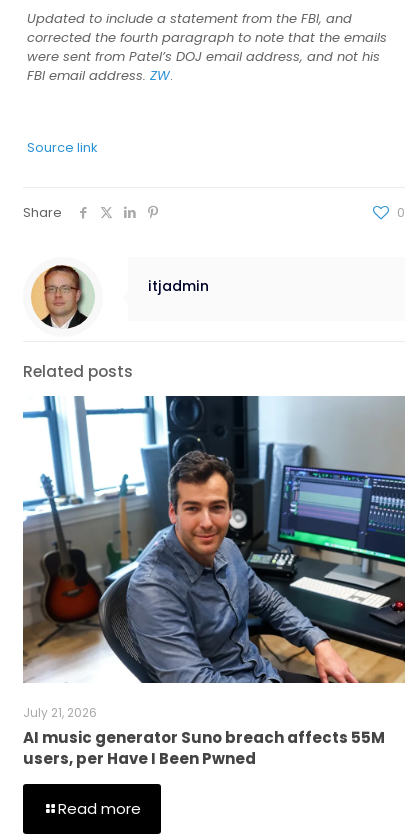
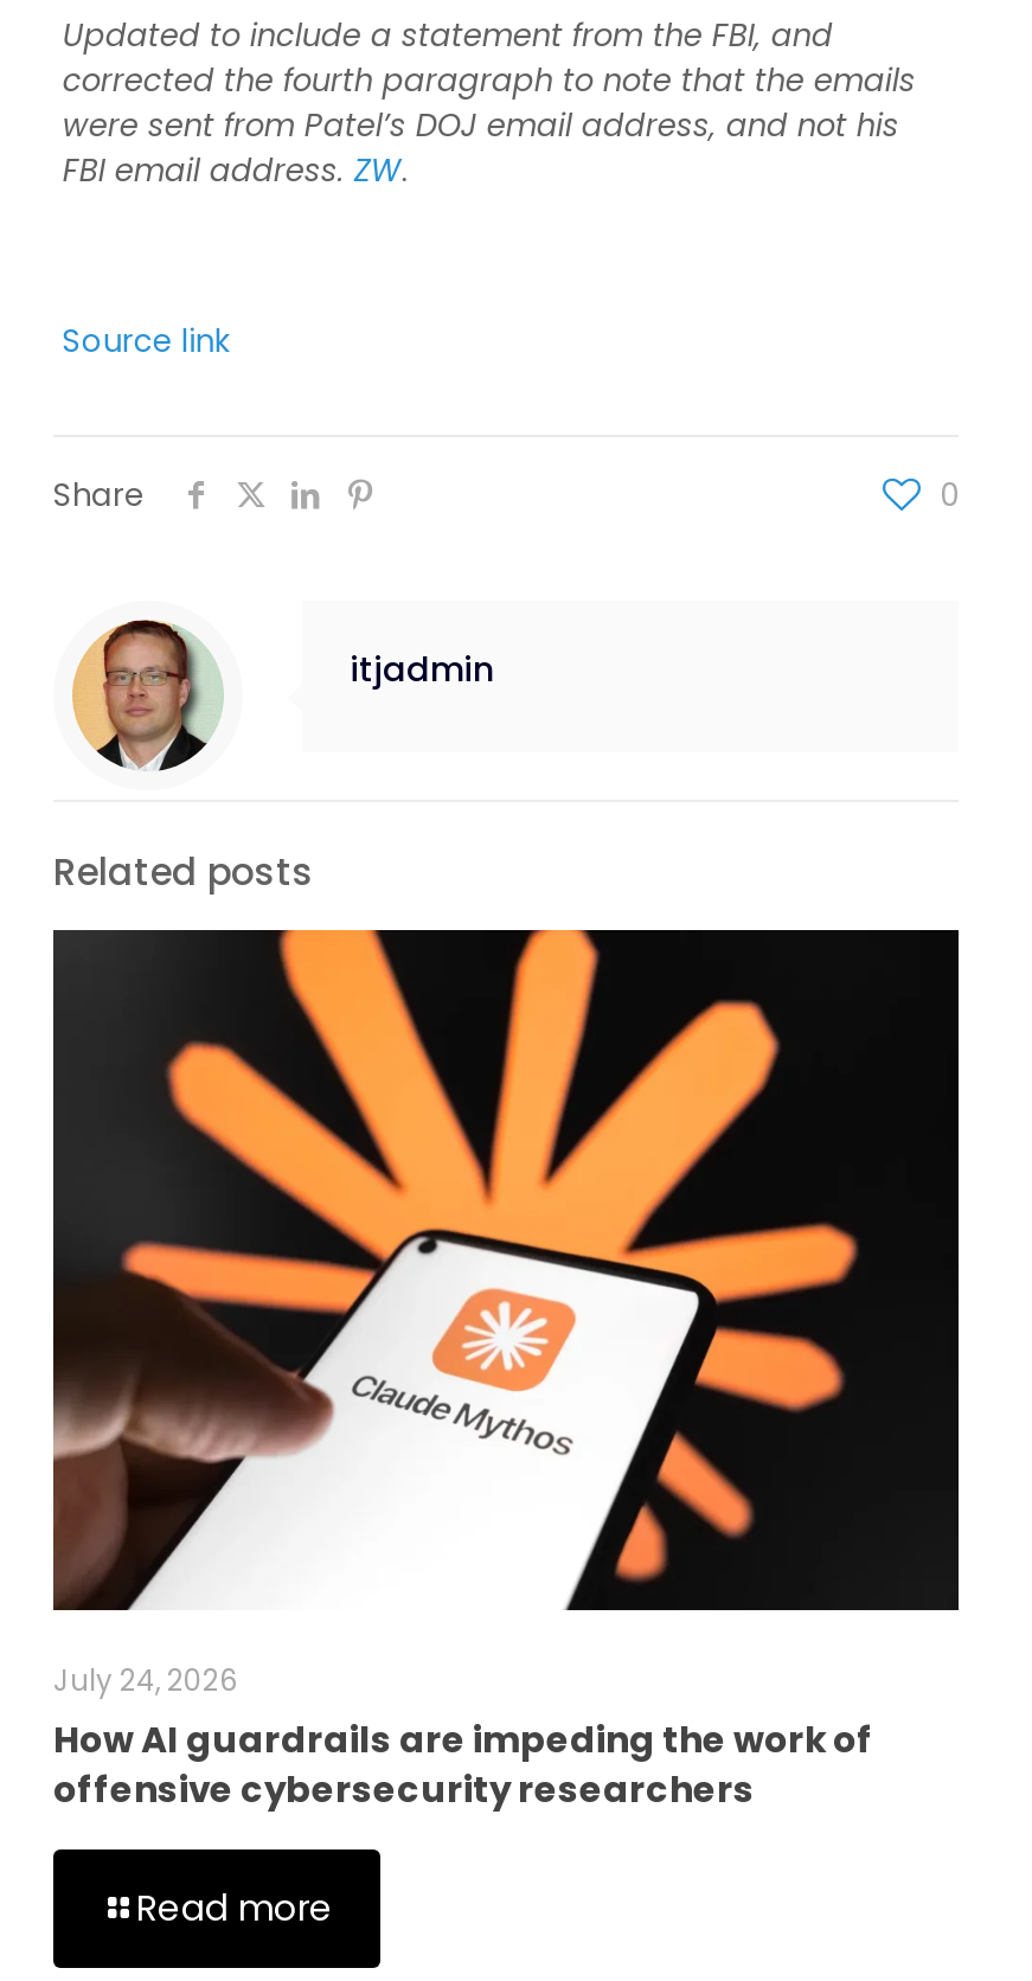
- [image]
- July 21, 2026
- AI music generator Suno breach affects 55M
- users, per Have I Been Pwned
+ [image]
+ July 24, 2026
+ How AI guardrails are impeding the work of
+ offensive cybersecurity researchers
